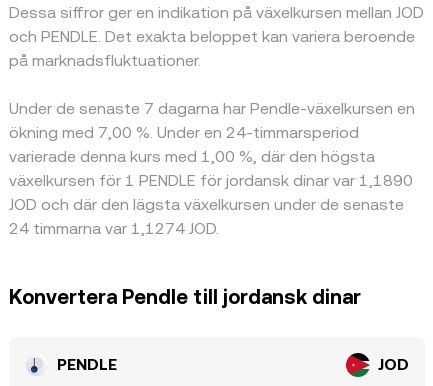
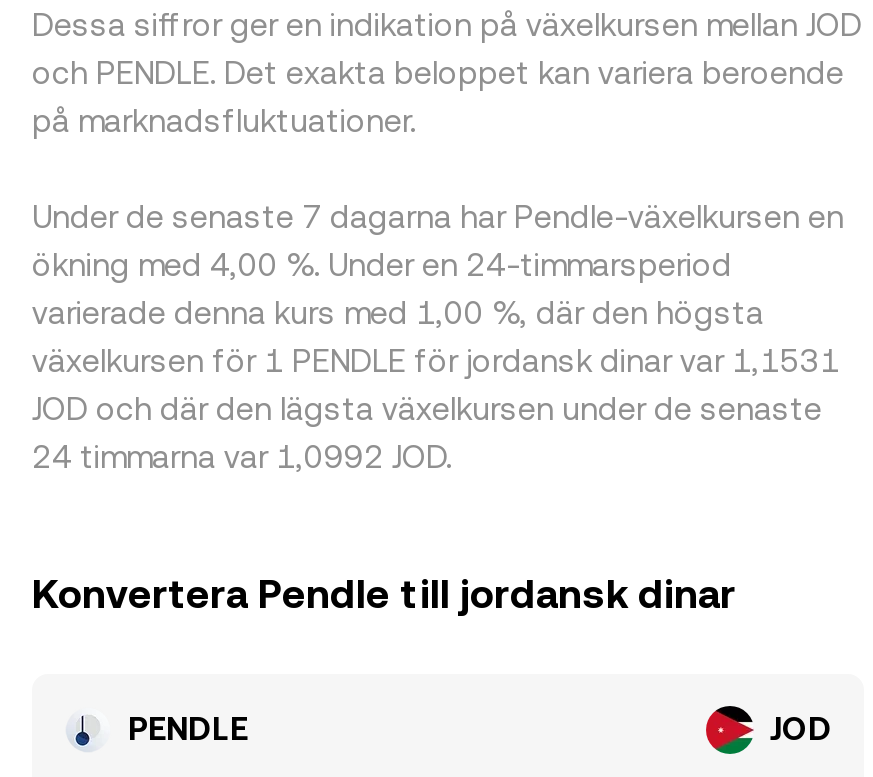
- ökning med 7,00 %. Under en 24-timmarsperiod
+ ökning med 4,00 %. Under en 24-timmarsperiod

- växelkursen för 1 PENDLE för jordansk dinar var 1,1890
+ växelkursen för 1 PENDLE för jordansk dinar var 1,1531

- 24 timmarna var 1,1274 JOD.
+ 24 timmarna var 1,0992 JOD.
